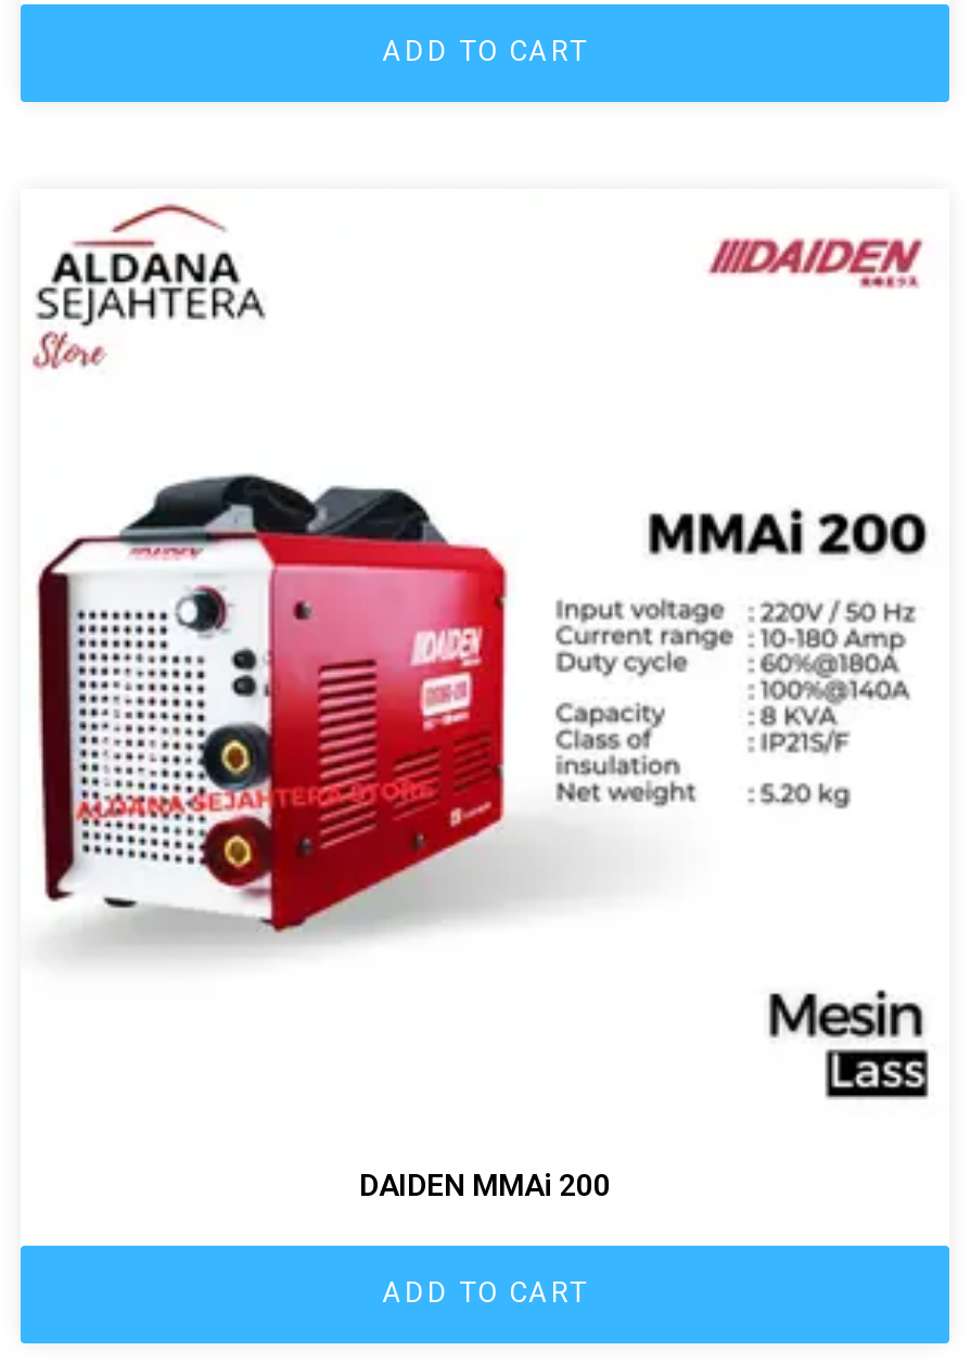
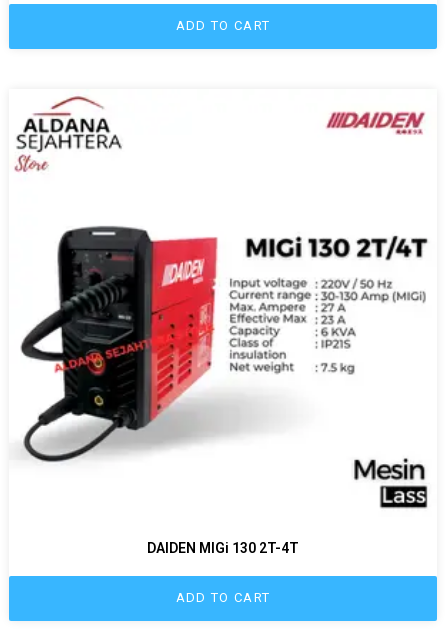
- [image]
+ [image]

- DAIDEN MMAi 200
+ DAIDEN MIGi 130 2T-4T
